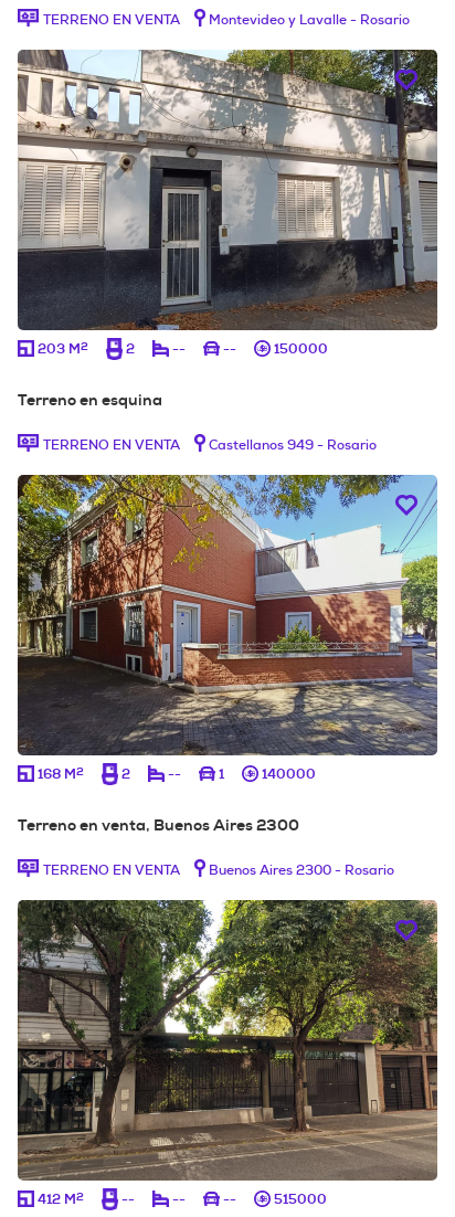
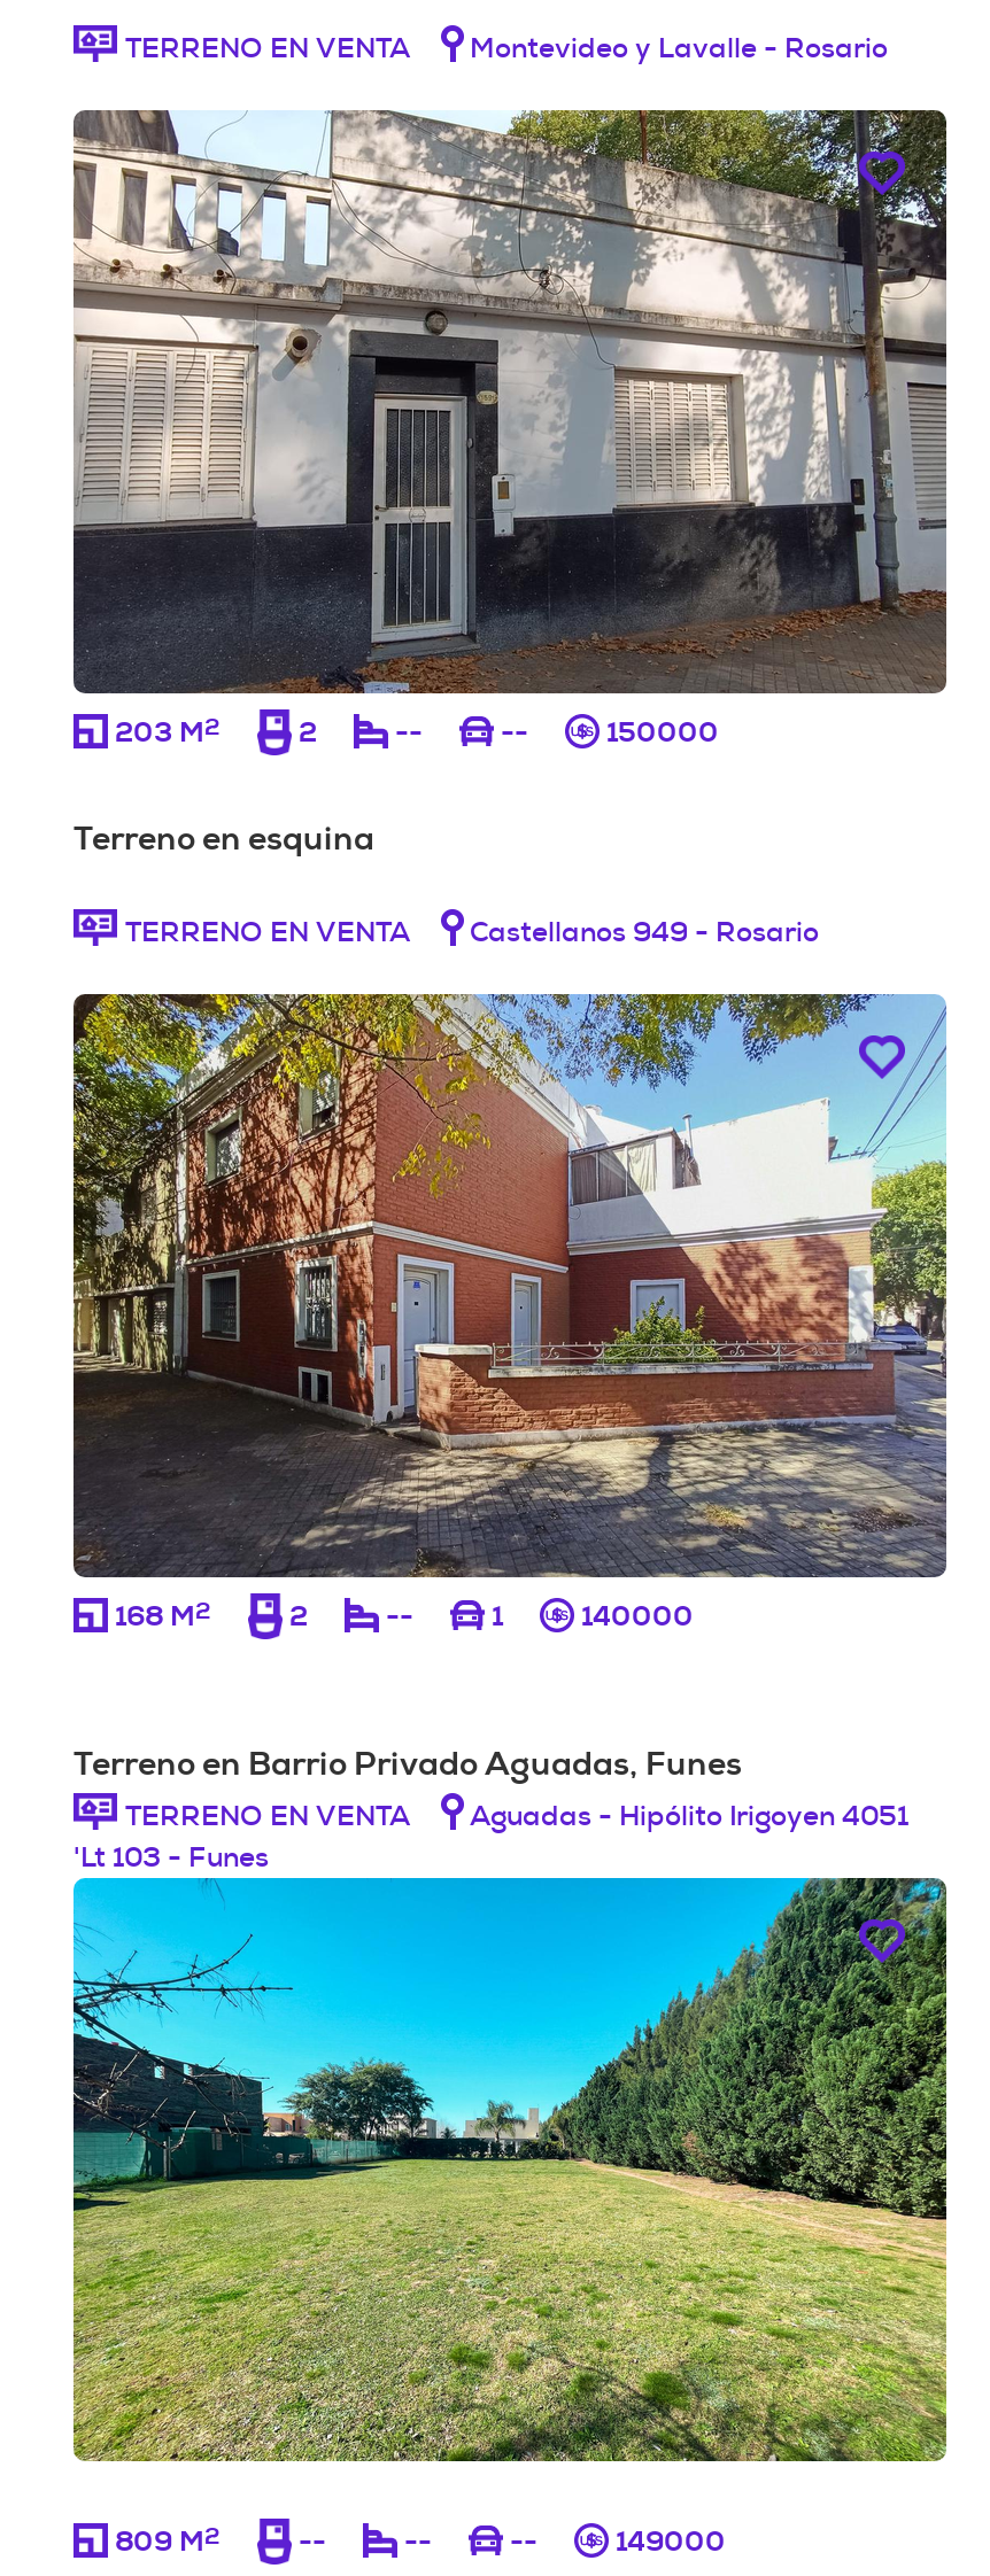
- Terreno en venta, Buenos Aires 2300
+ Terreno en Barrio Privado Aguadas, Funes

- Buenos Aires 2300 - Rosario
+ Aguadas - Hipólito Irigoyen 4051
+ 'Lt 103 - Funes

- [image]
- 412 M2
+ [image]
+ 809 M2

- 515000
+ 149000
